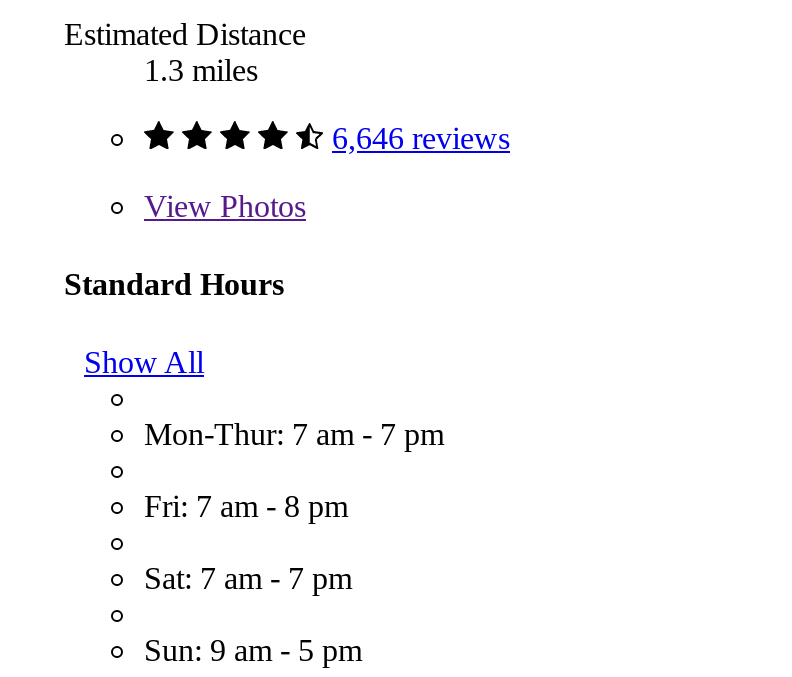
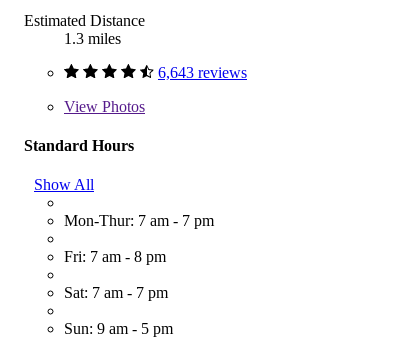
- 6,646 reviews
+ 6,643 reviews
